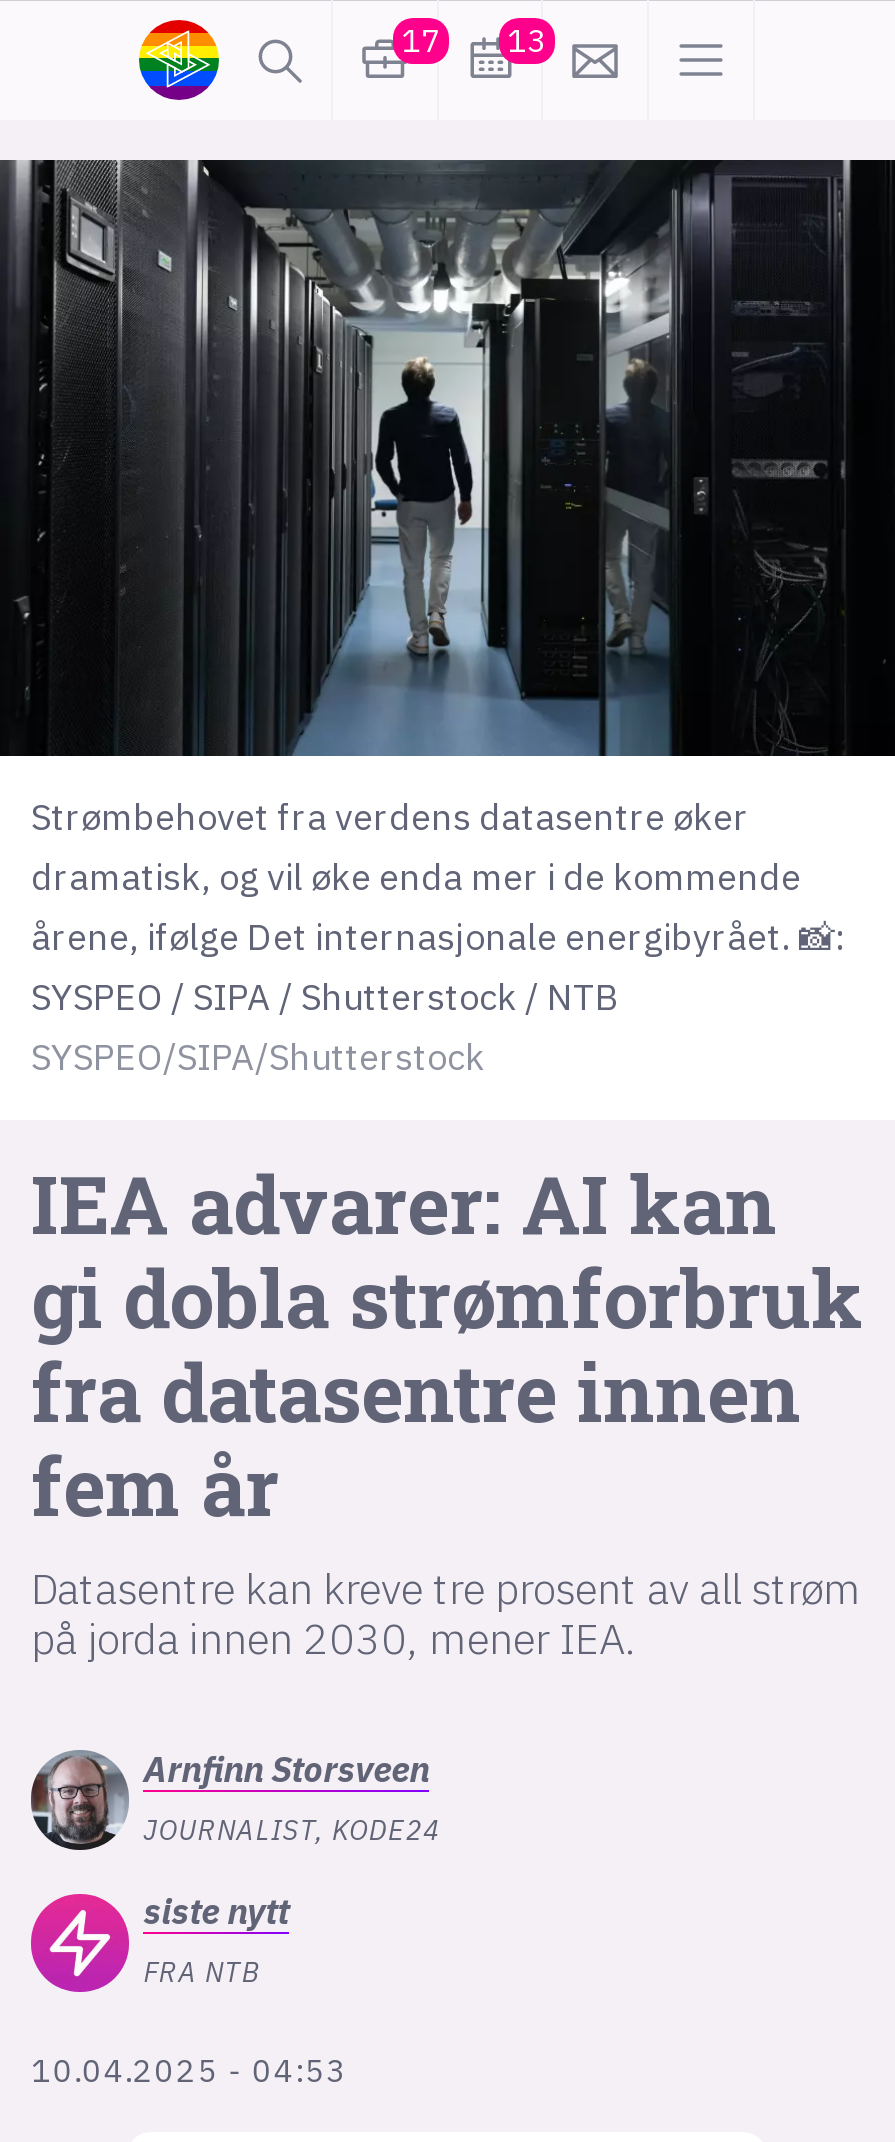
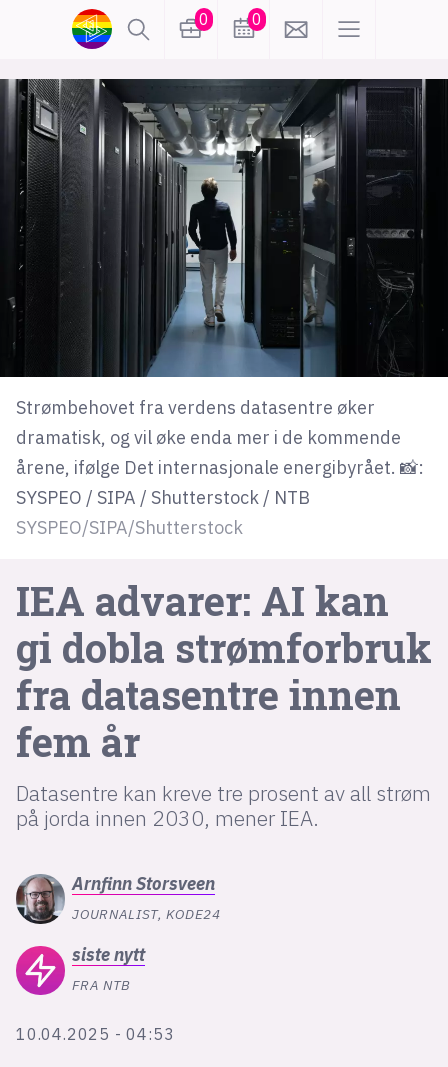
- 17
+ 0

- 13
+ 0
